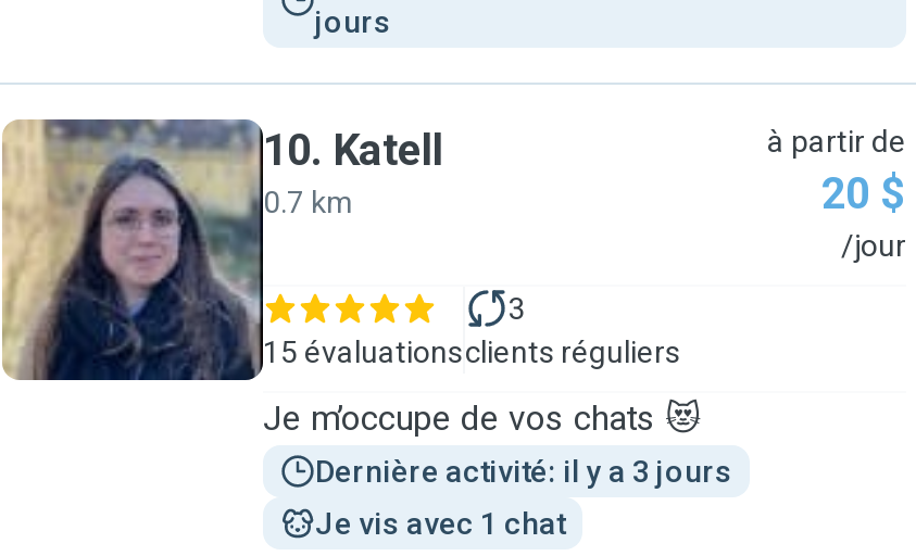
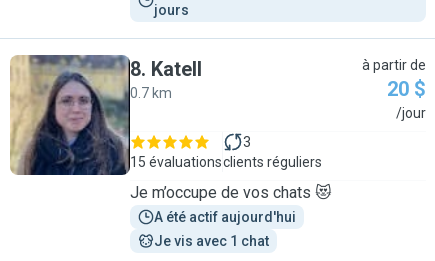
- 10. Katell
+ 8. Katell

- Dernière activité: il y a 3 jours
+ A été actif aujourd'hui
